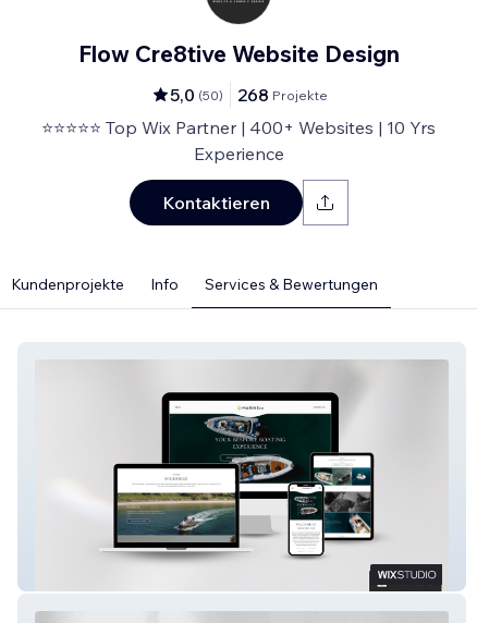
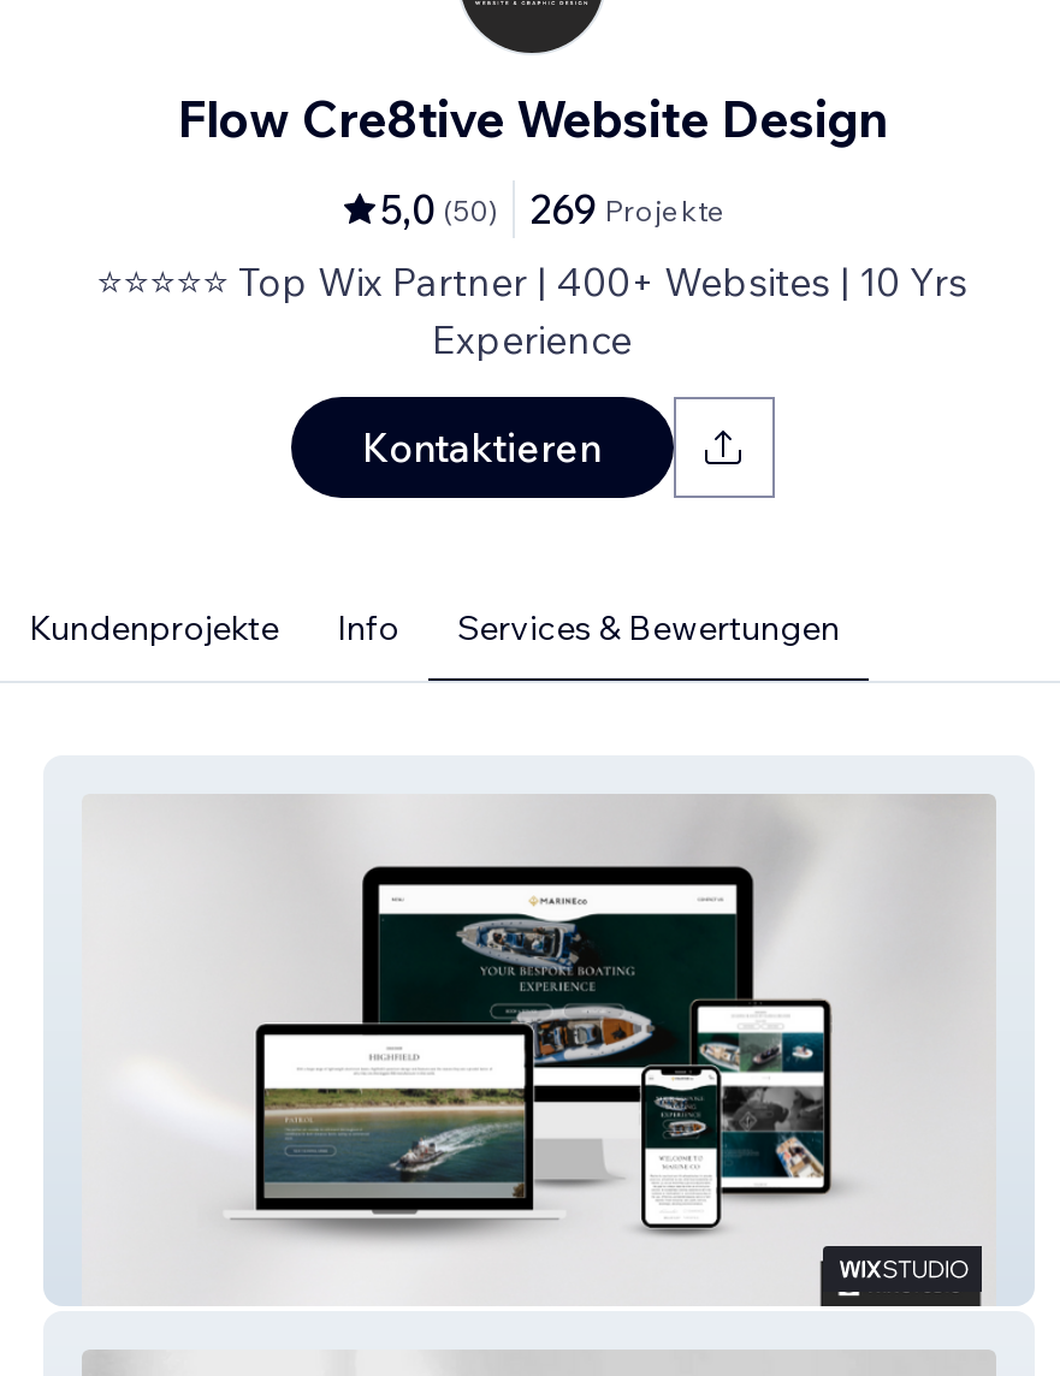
- 5,0 (50) 268 Projekte
+ 5,0 (50) 269 Projekte
